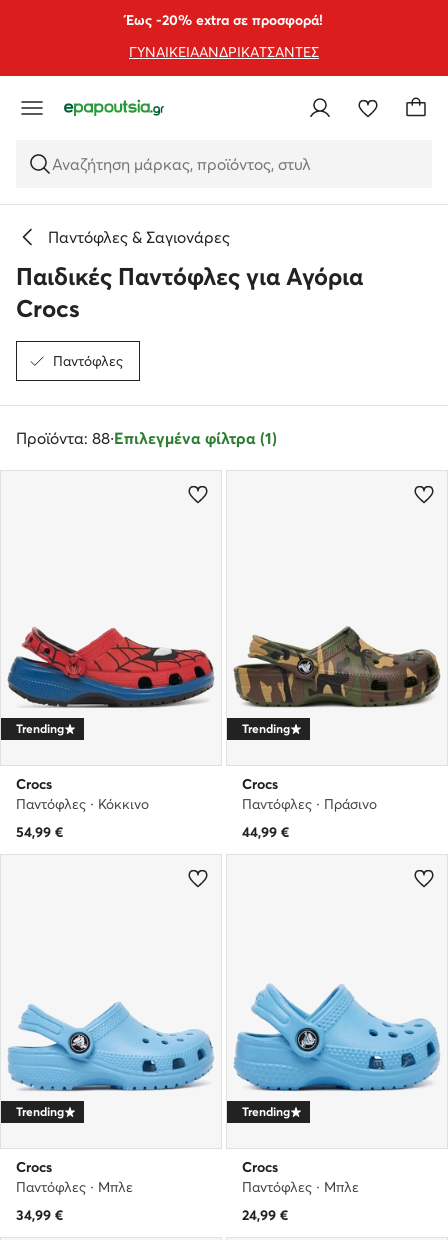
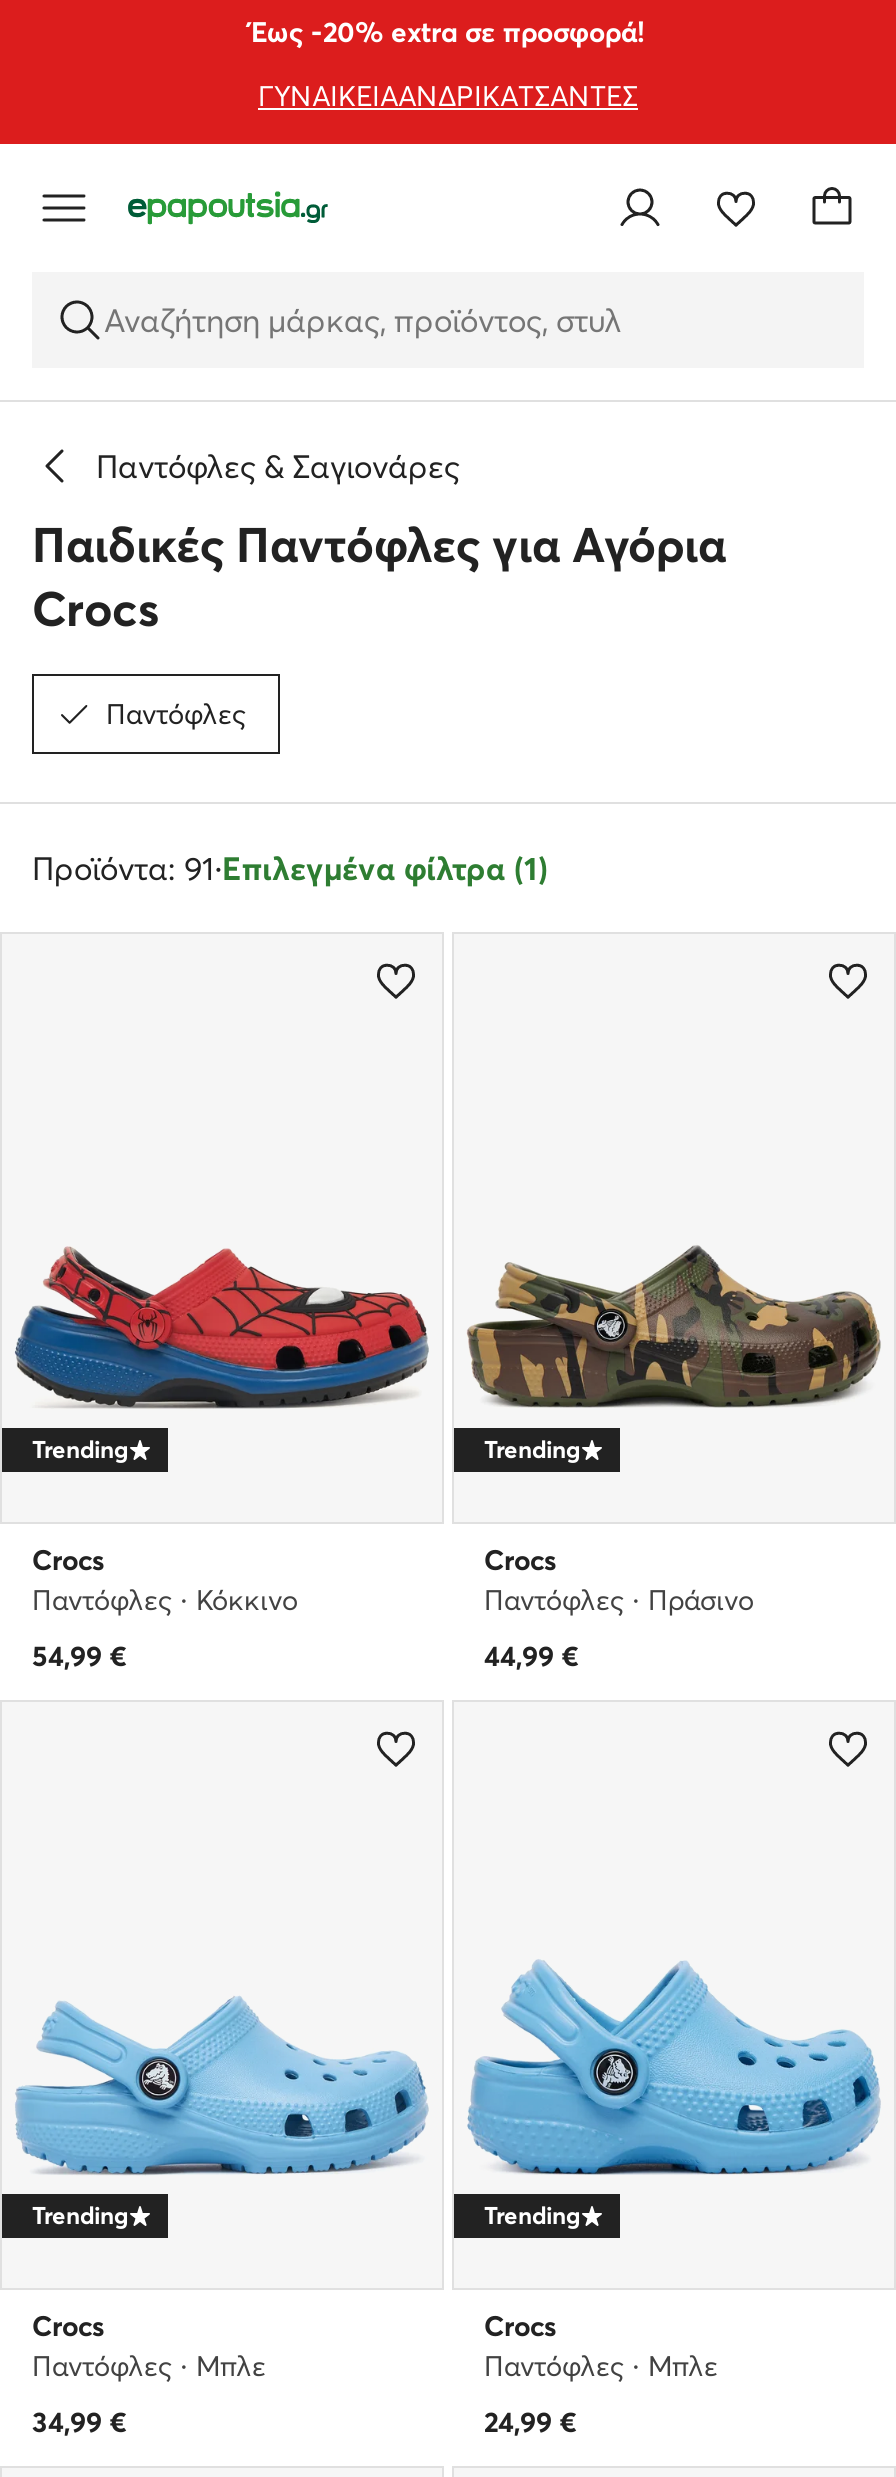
- Προϊόντα: 88·Επιλεγμένα φίλτρα (1)
+ Προϊόντα: 91·Επιλεγμένα φίλτρα (1)
